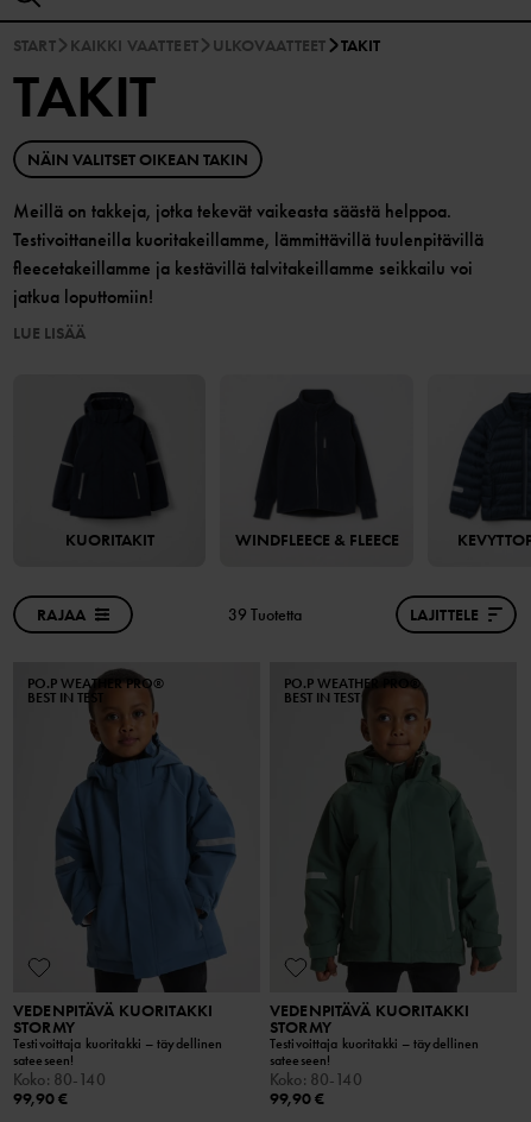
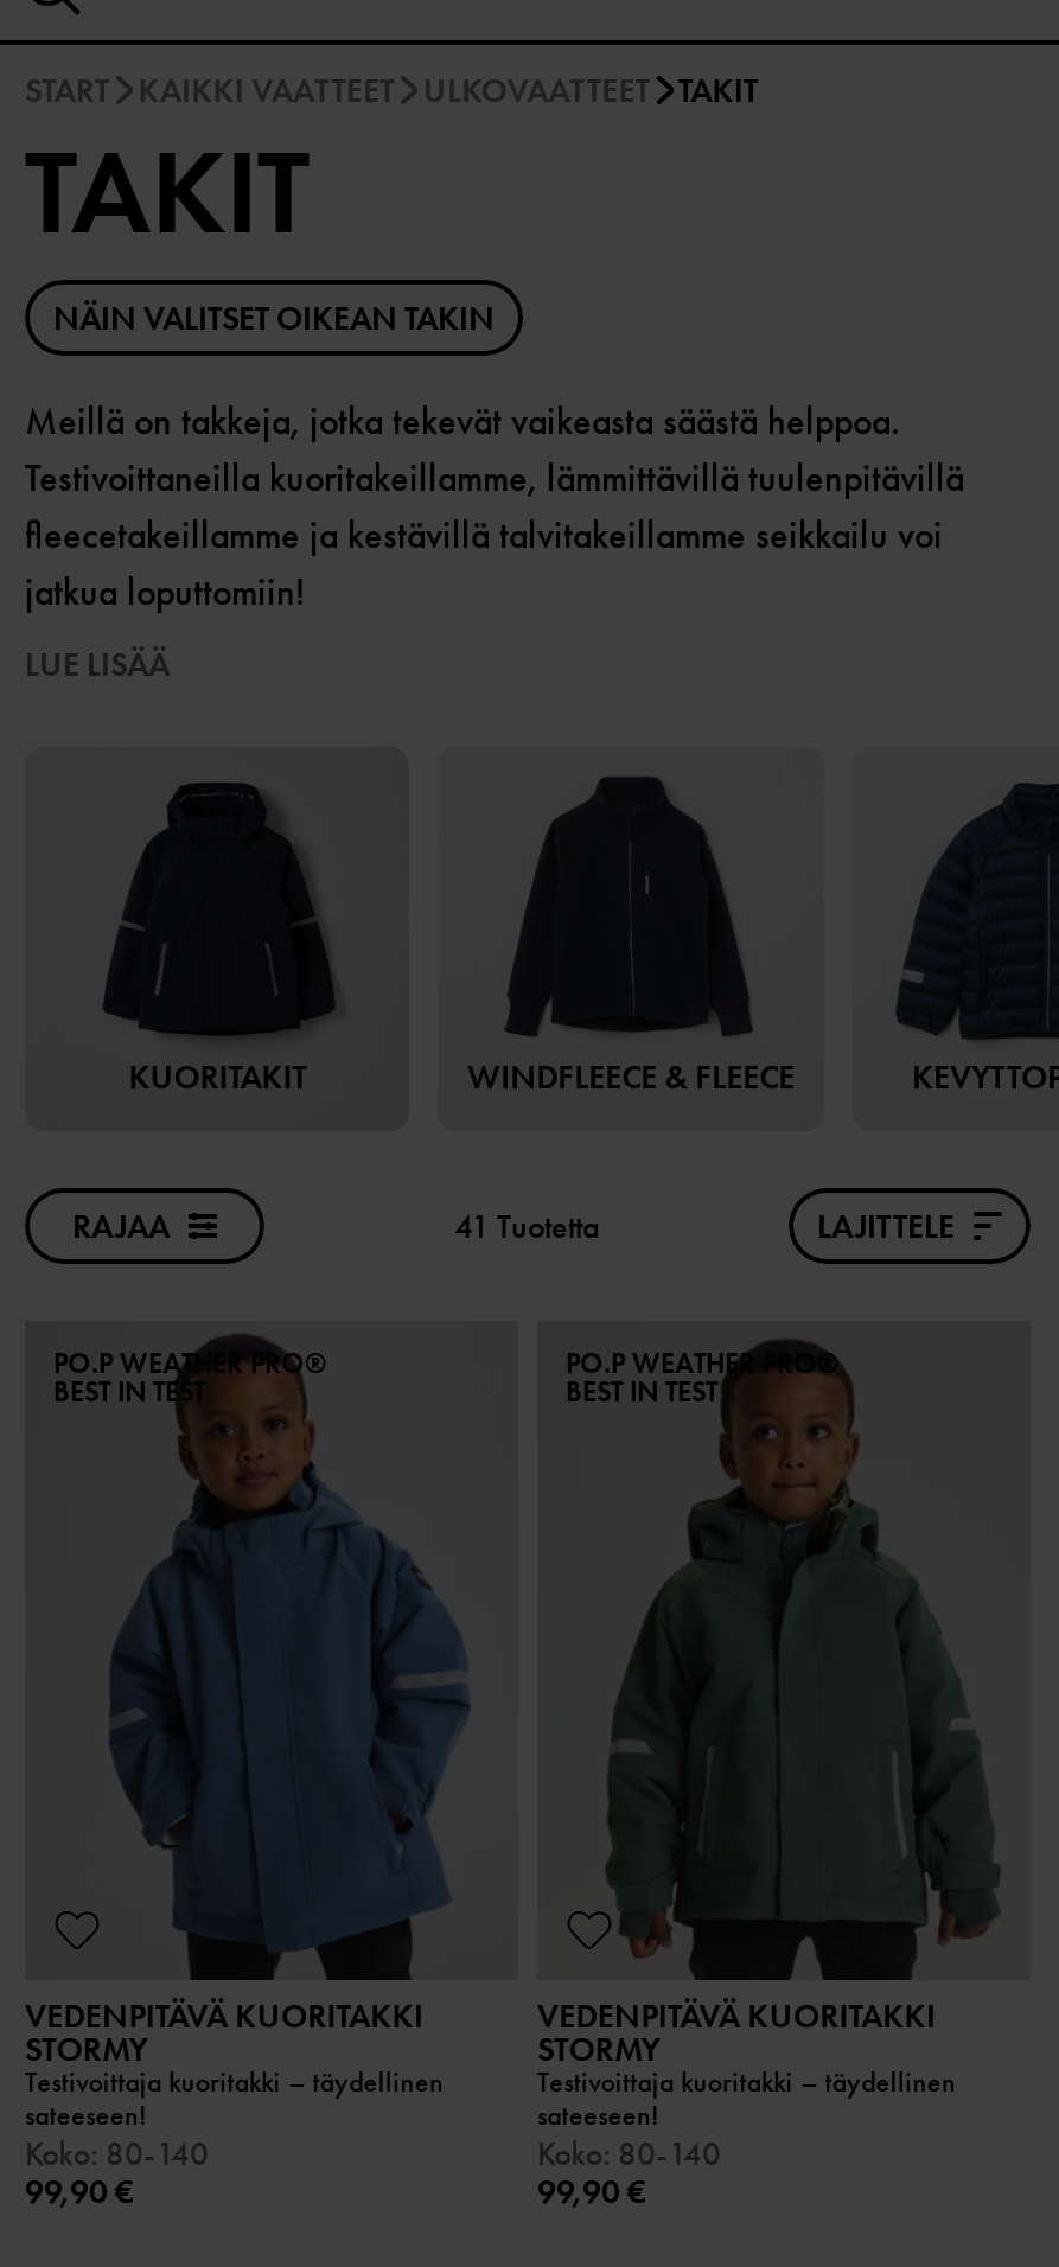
- 39 Tuotetta
+ 41 Tuotetta
